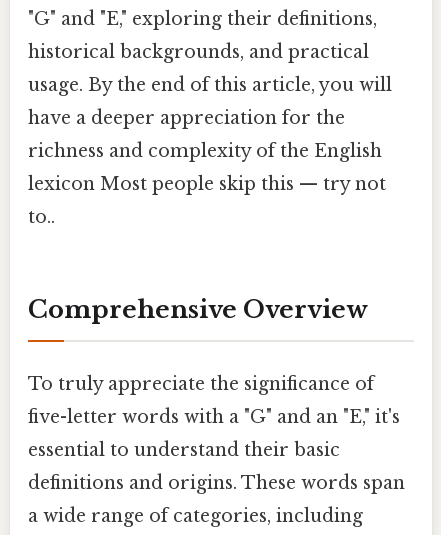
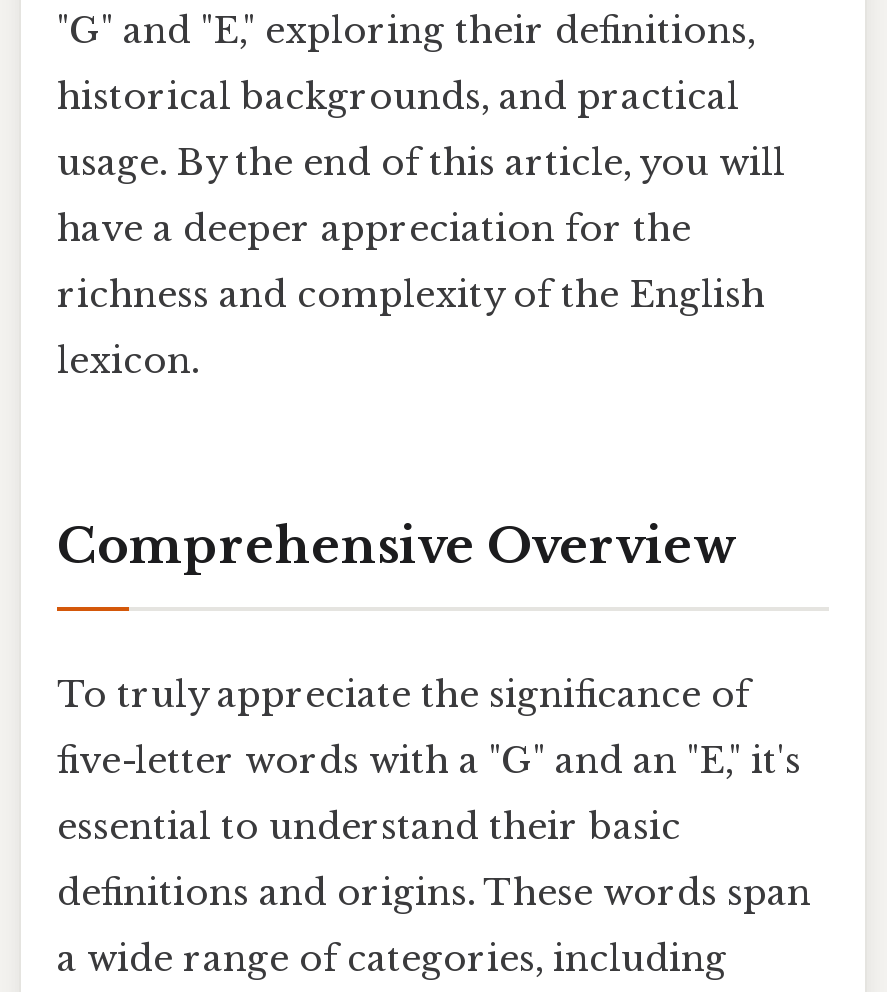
- lexicon Most people skip this — try not
- to..
+ lexicon.
